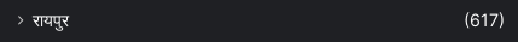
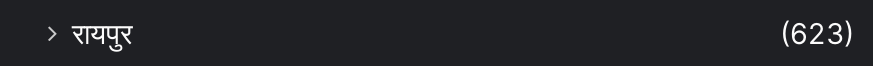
- (617)
+ (623)
